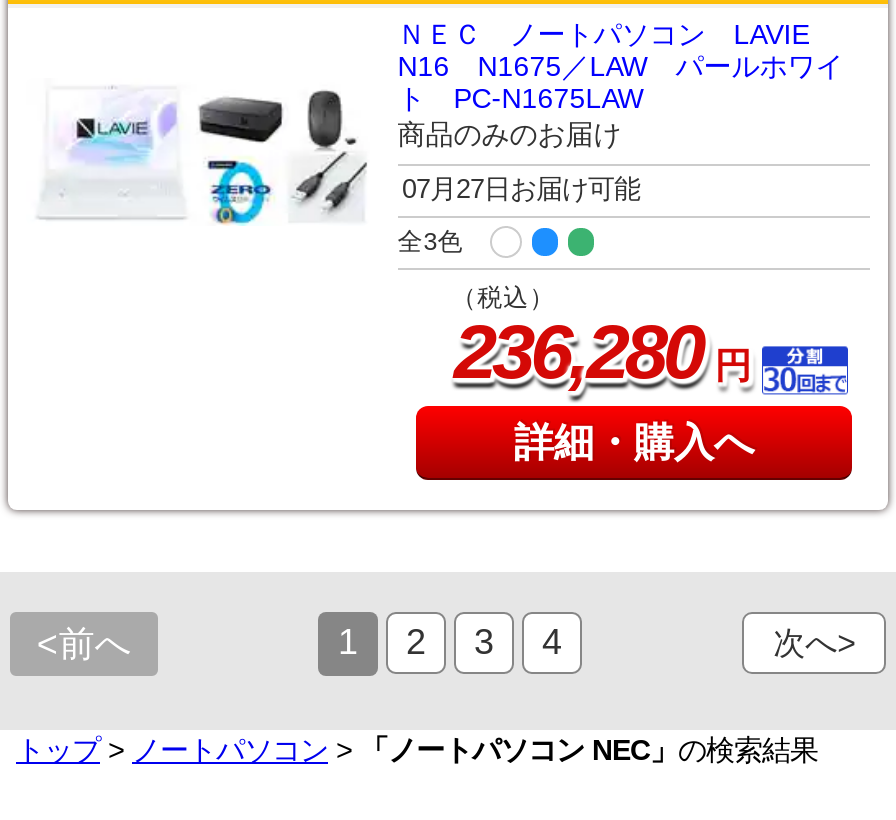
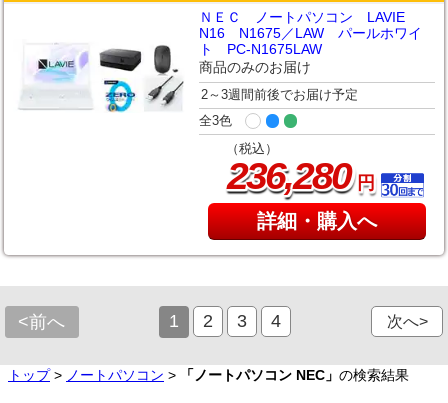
- 07月27日お届け可能
+ 2～3週間前後でお届け予定
